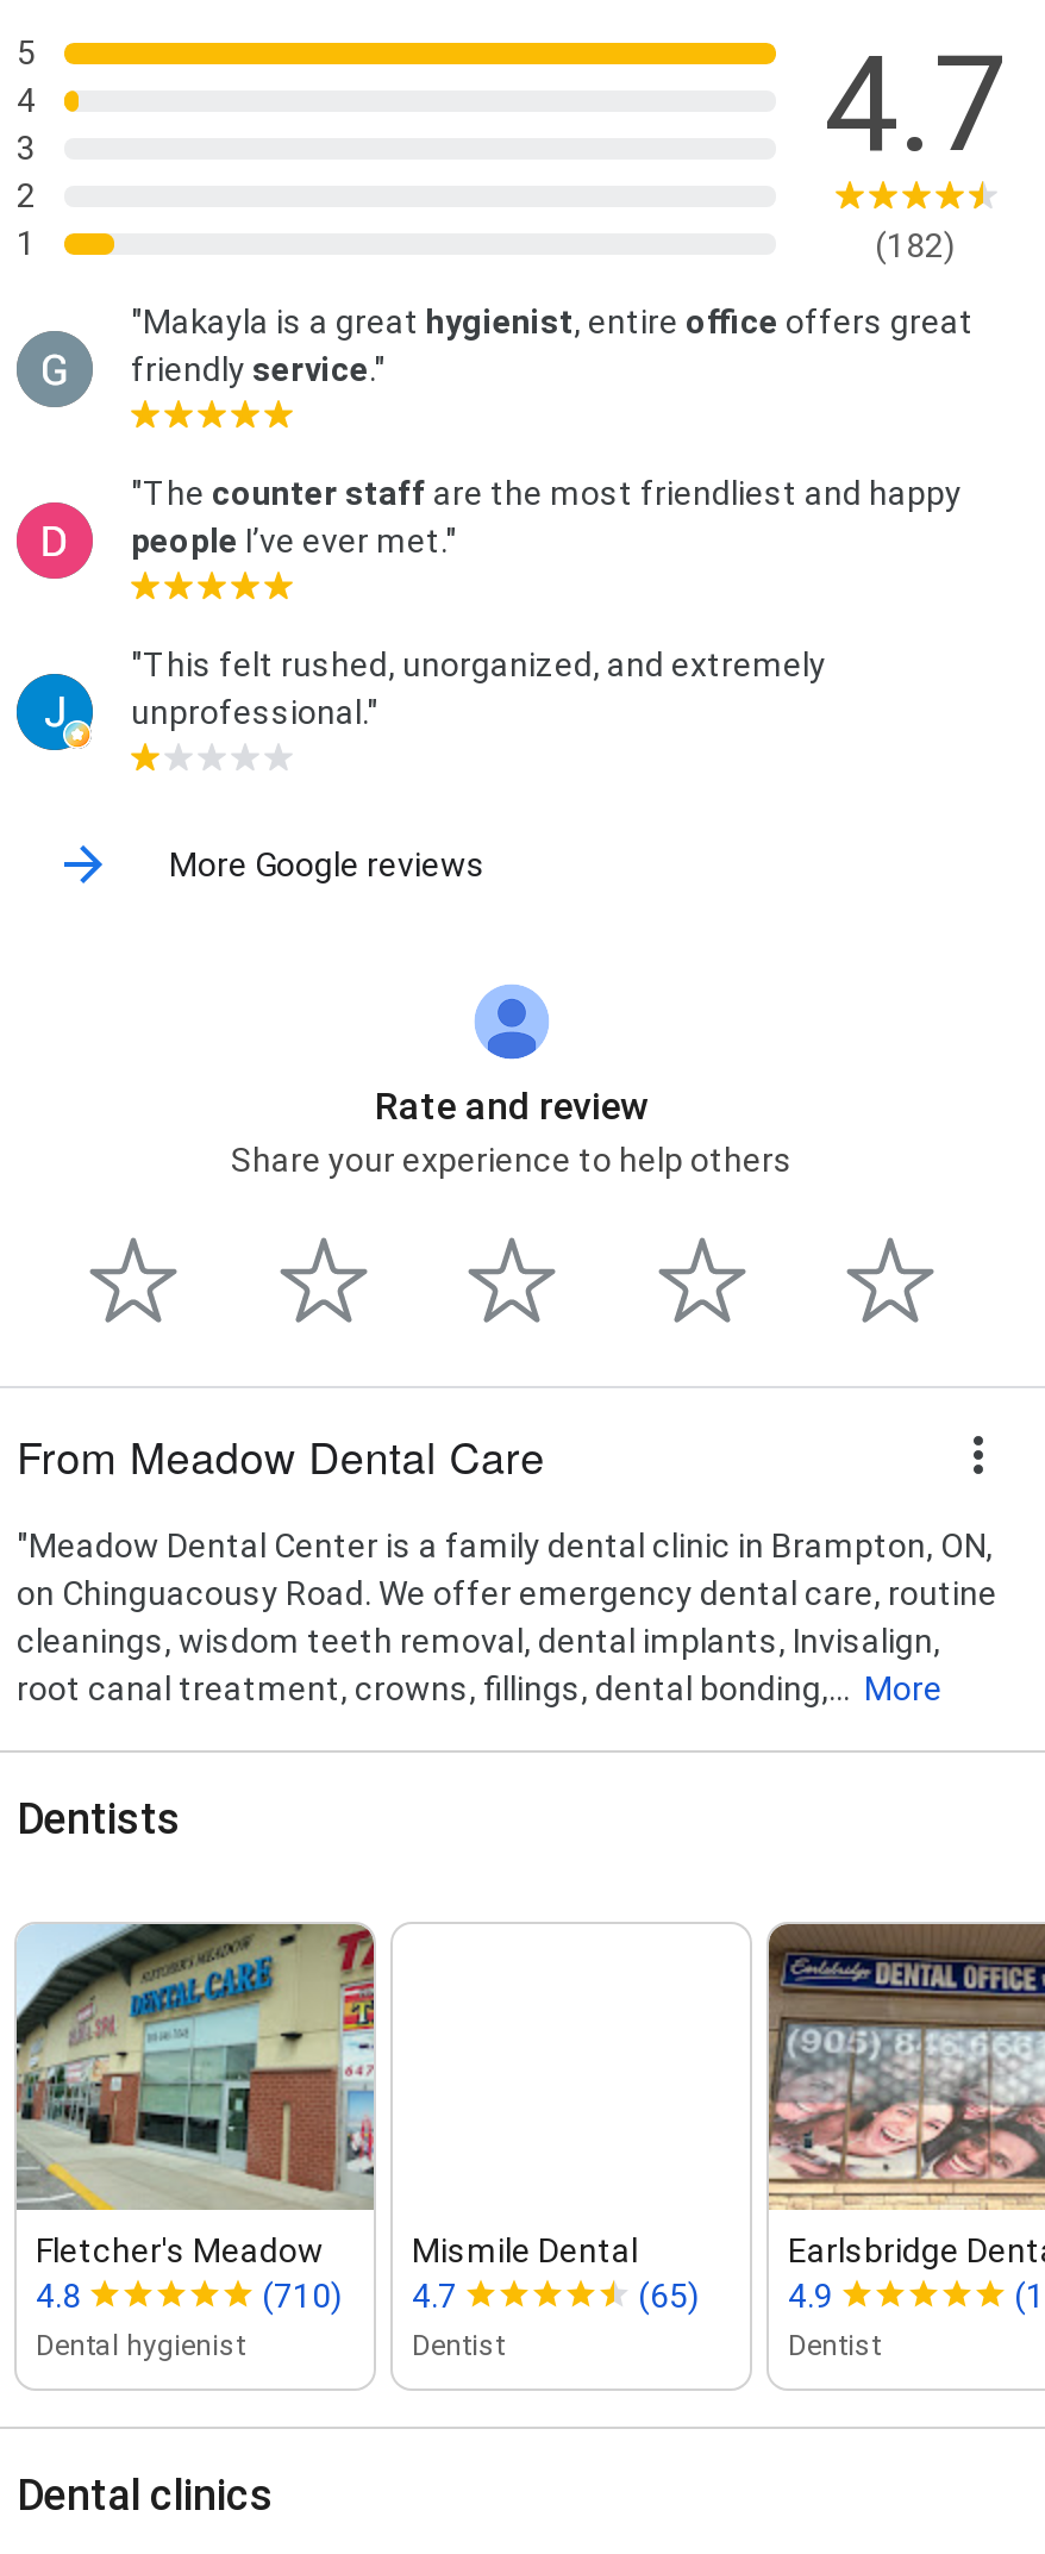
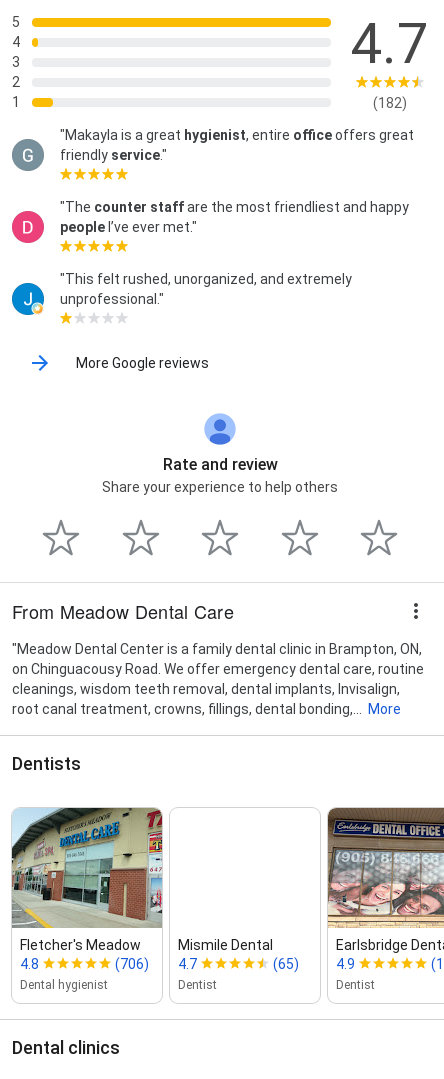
- (710) 4.7
+ (706) 4.7
